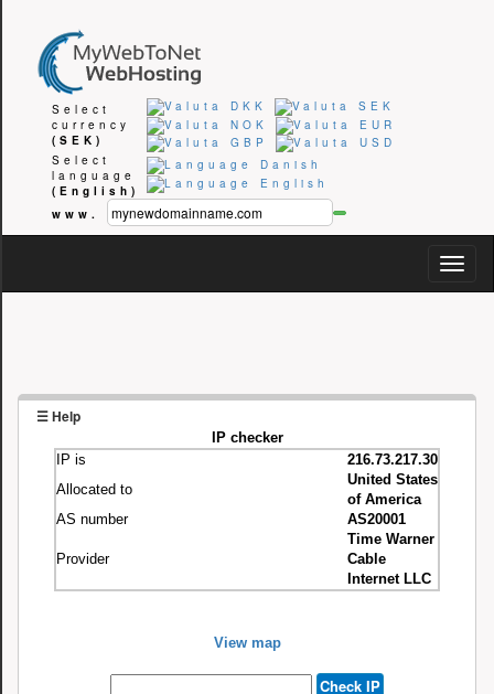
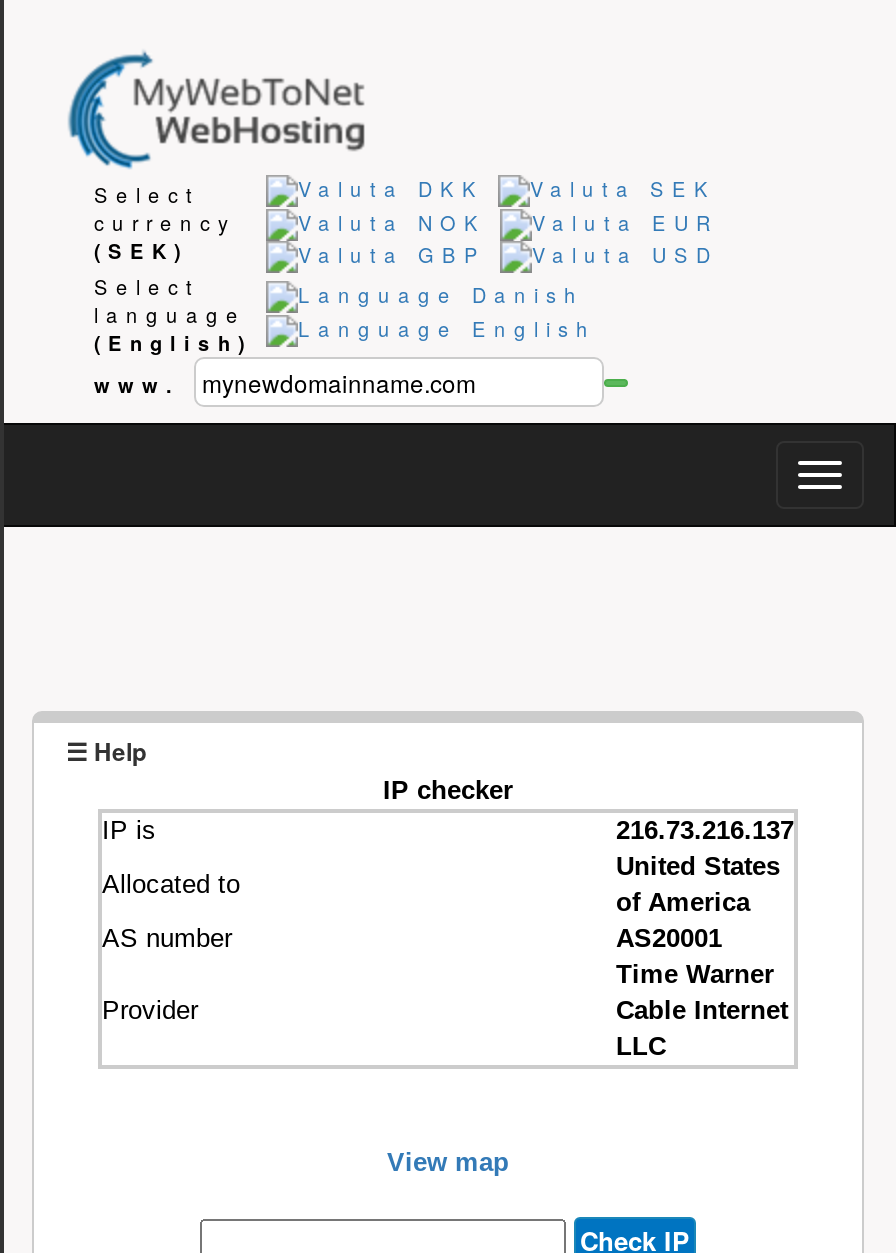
- 216.73.217.30
+ 216.73.216.137
